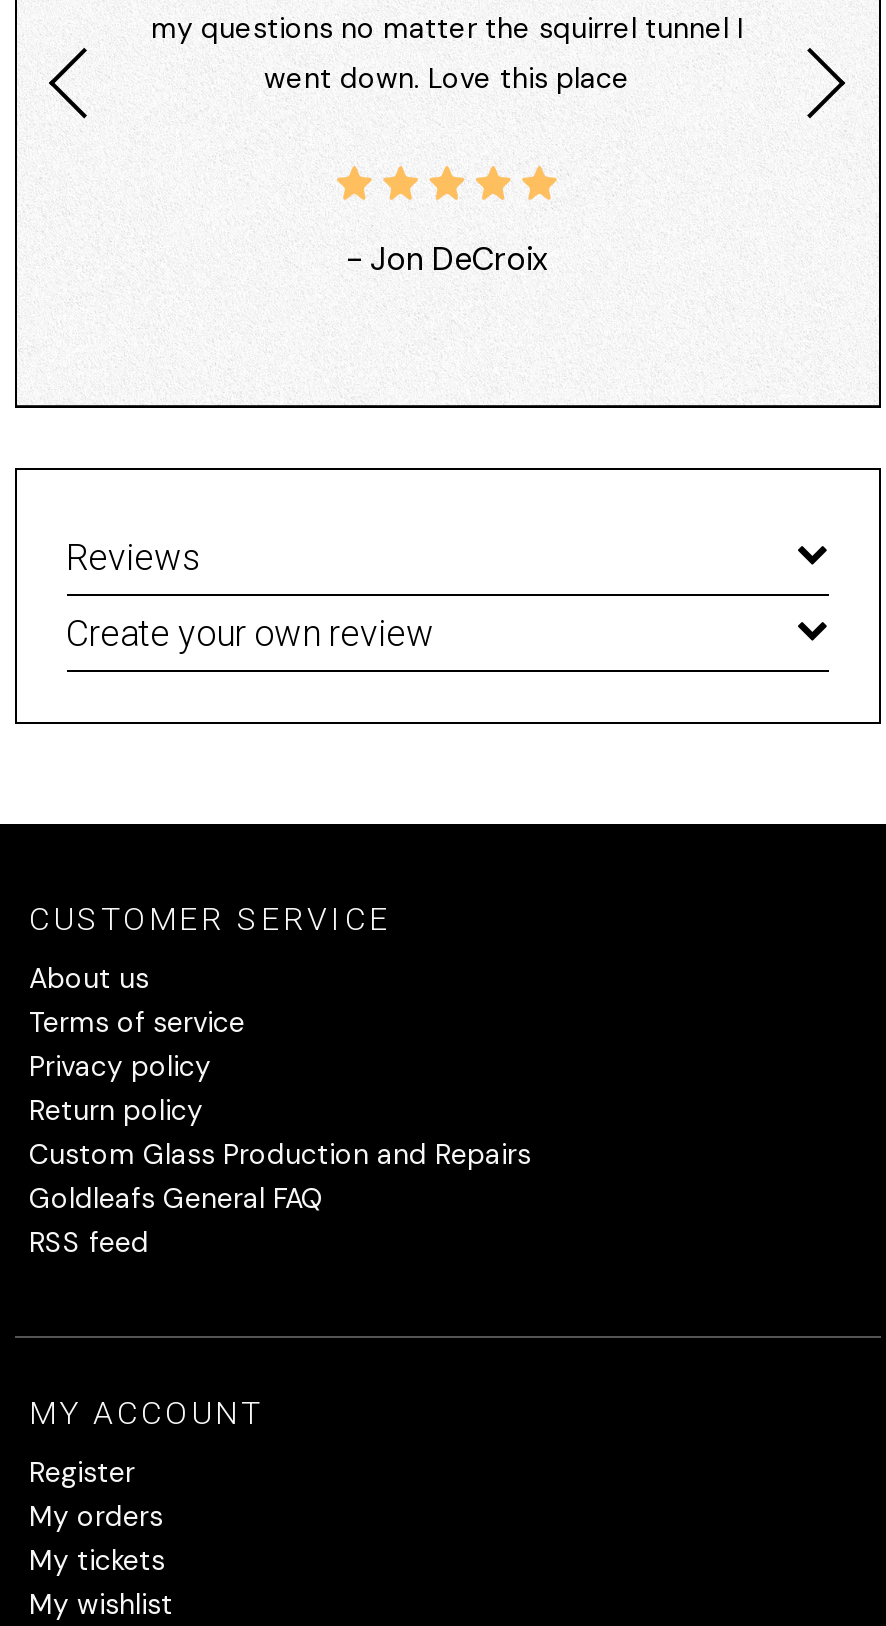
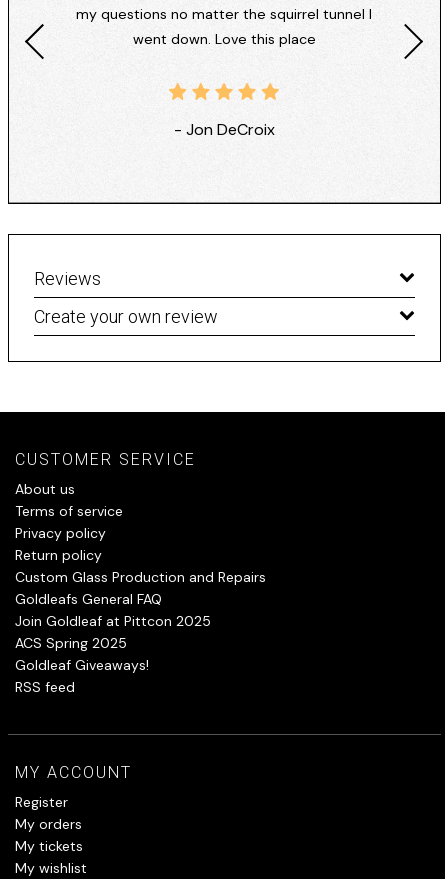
+ Join Goldleaf at Pittcon 2025
+ ACS Spring 2025
+ Goldleaf Giveaways!
